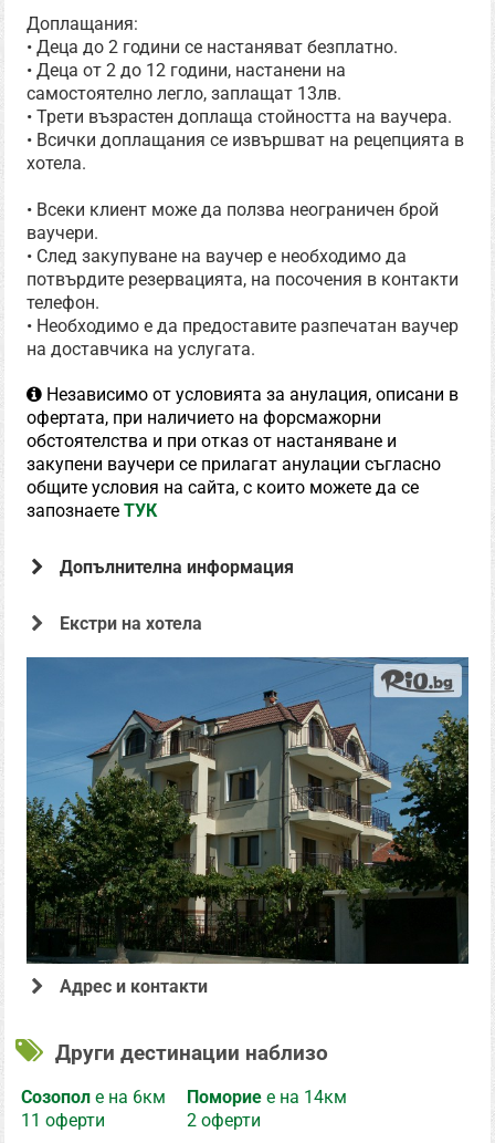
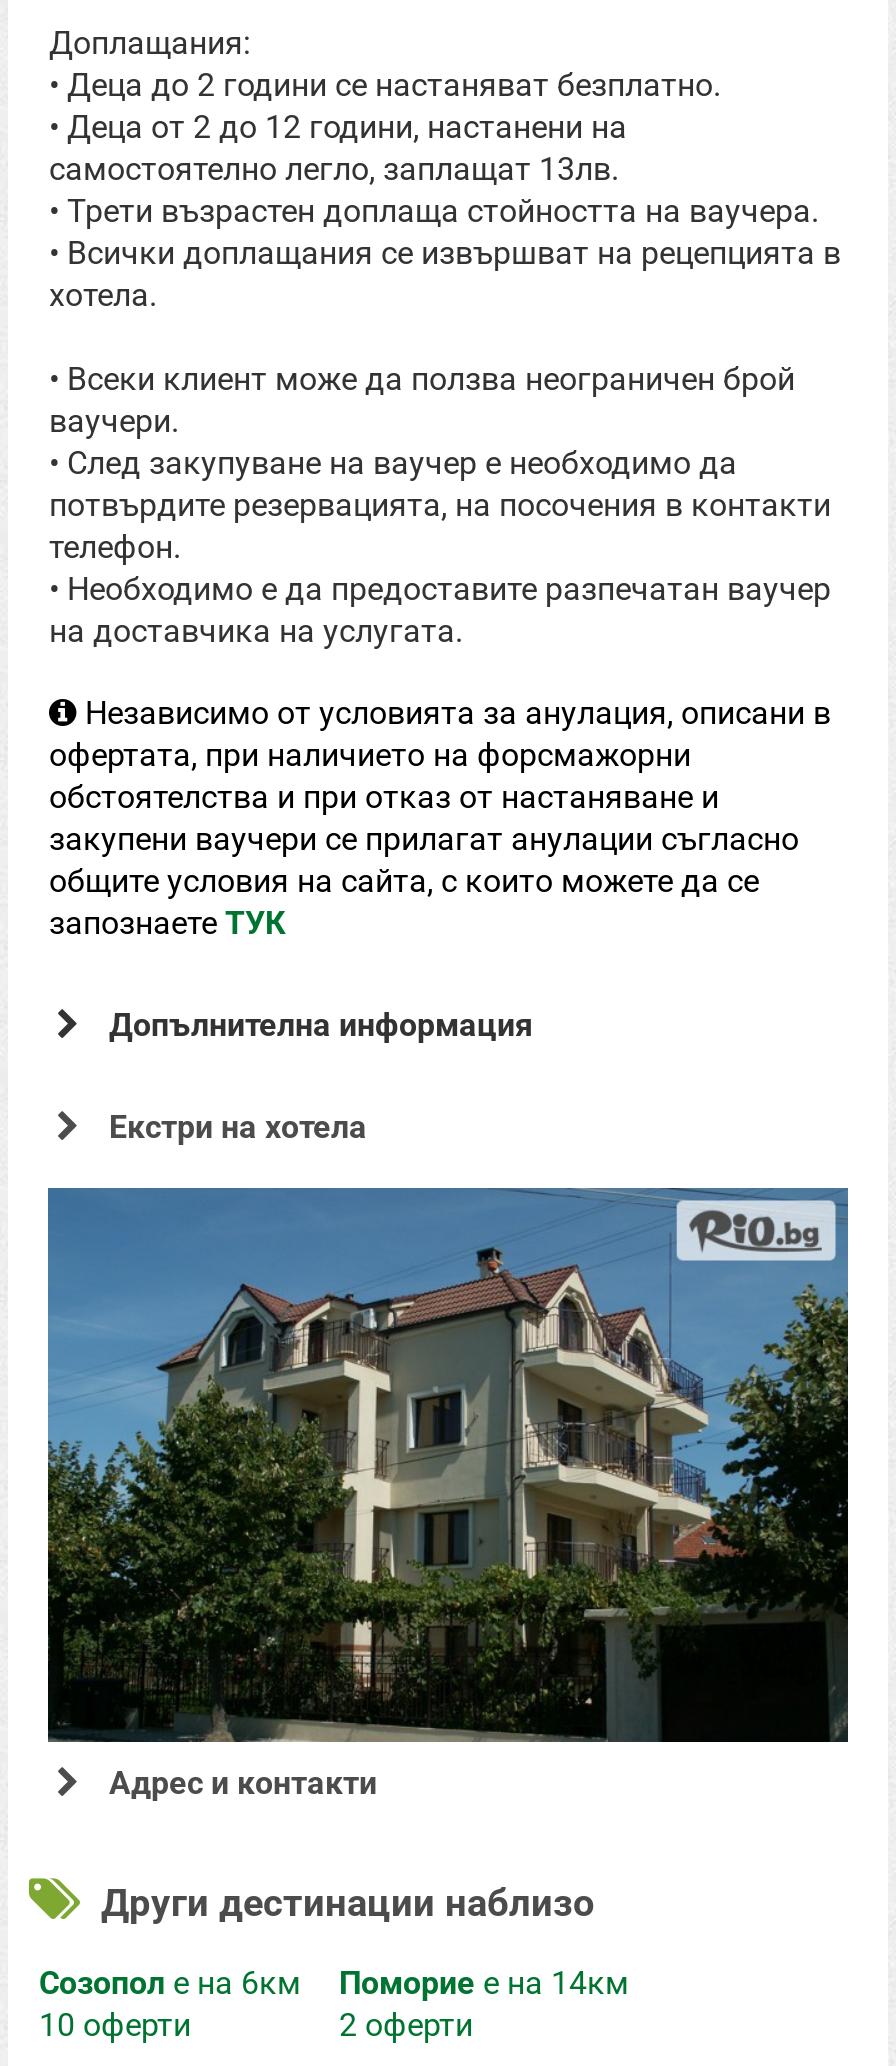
- 11 оферти
+ 10 оферти
